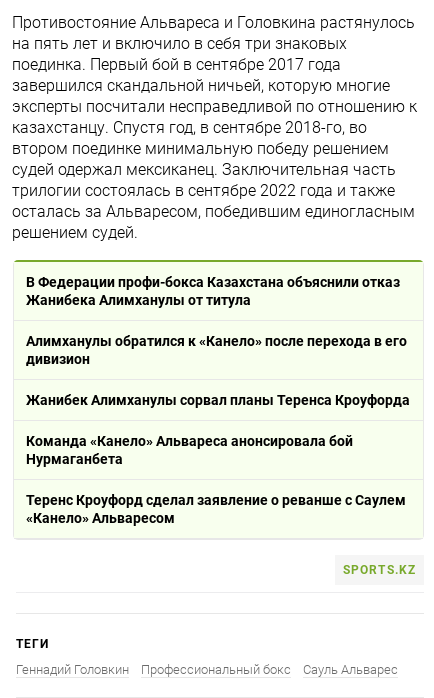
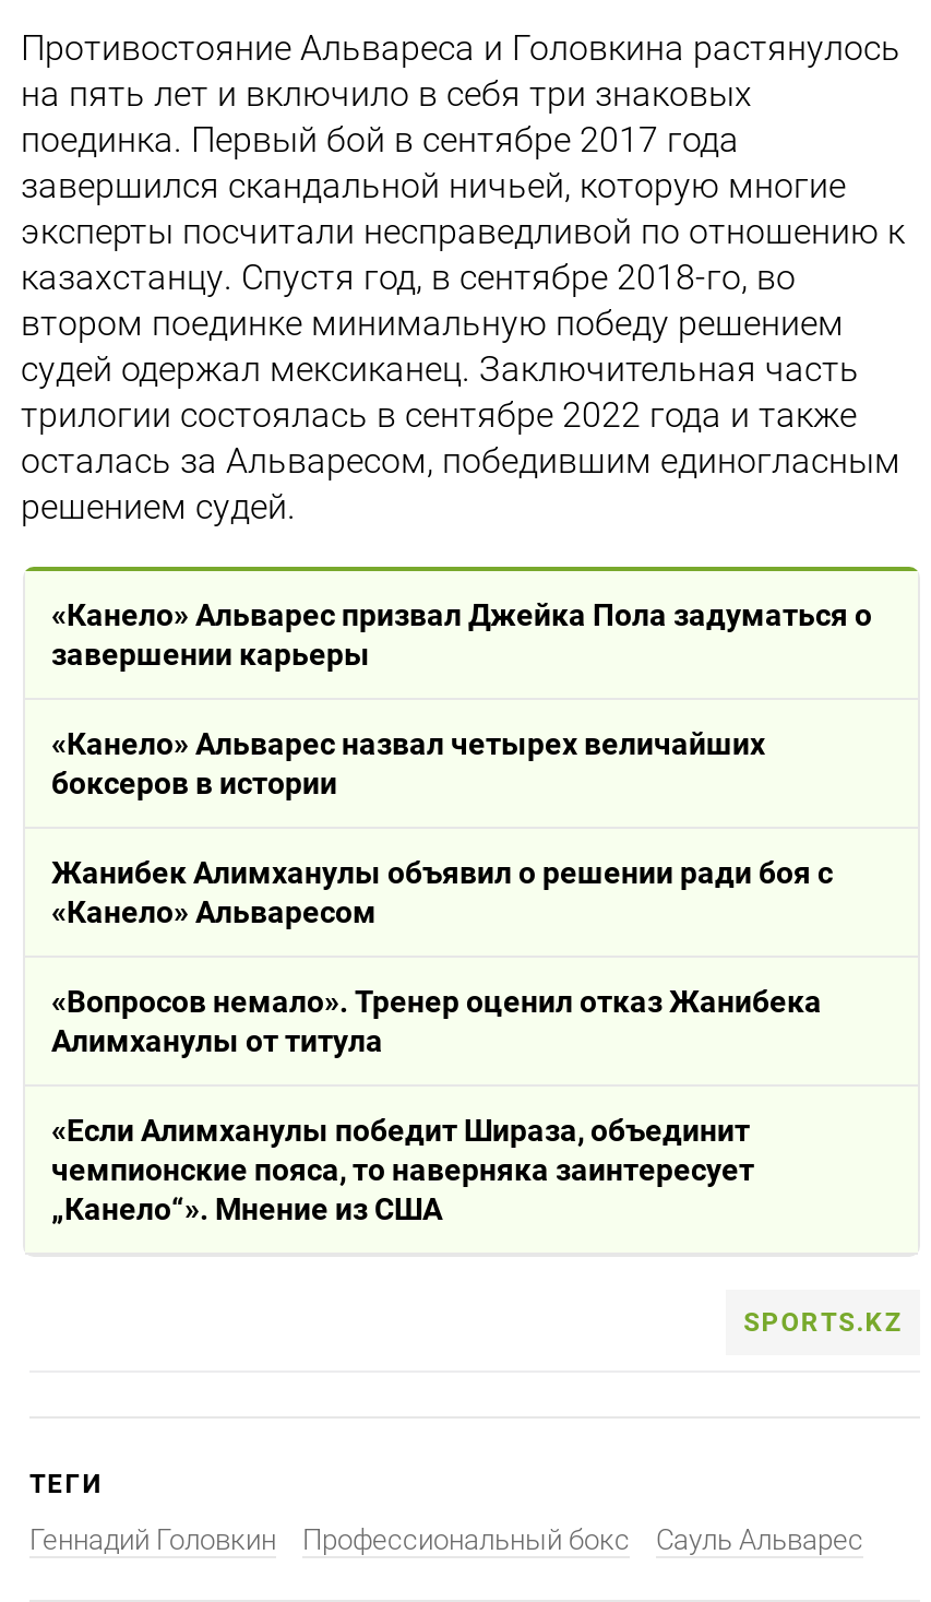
- В Федерации профи-бокса Казахстана объяснили отказ
- Жанибека Алимханулы от титула
- Алимханулы обратился к «Канело» после перехода в его
- дивизион
- Жанибек Алимханулы сорвал планы Теренса Кроуфорда
- Команда «Канело» Альвареса анонсировала бой
- Нурмаганбета
- Теренс Кроуфорд сделал заявление о реванше с Саулем
+ «Канело» Альварес призвал Джейка Пола задуматься о
+ завершении карьеры
+ «Канело» Альварес назвал четырех величайших
+ боксеров в истории
+ Жанибек Алимханулы объявил о решении ради боя с

moved up: «Канело» Альваресом

+ «Вопросов немало». Тренер оценил отказ Жанибека
+ Алимханулы от титула
+ «Если Алимханулы победит Шираза, объединит
+ чемпионские пояса, то наверняка заинтересует
+ „Канело“». Мнение из США
